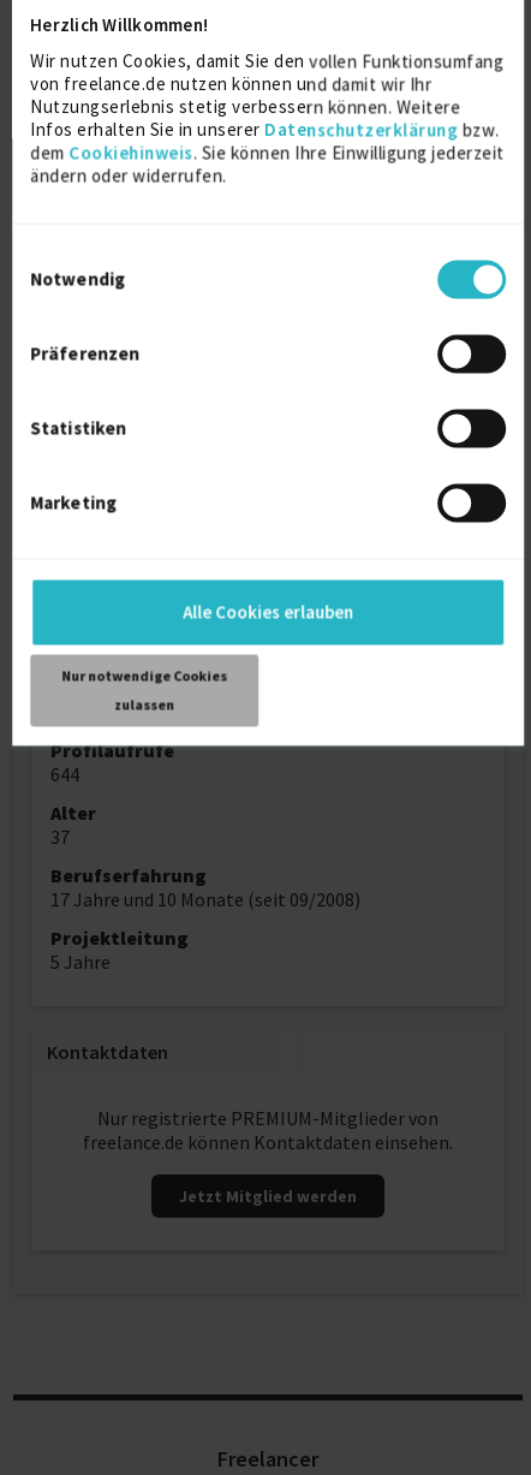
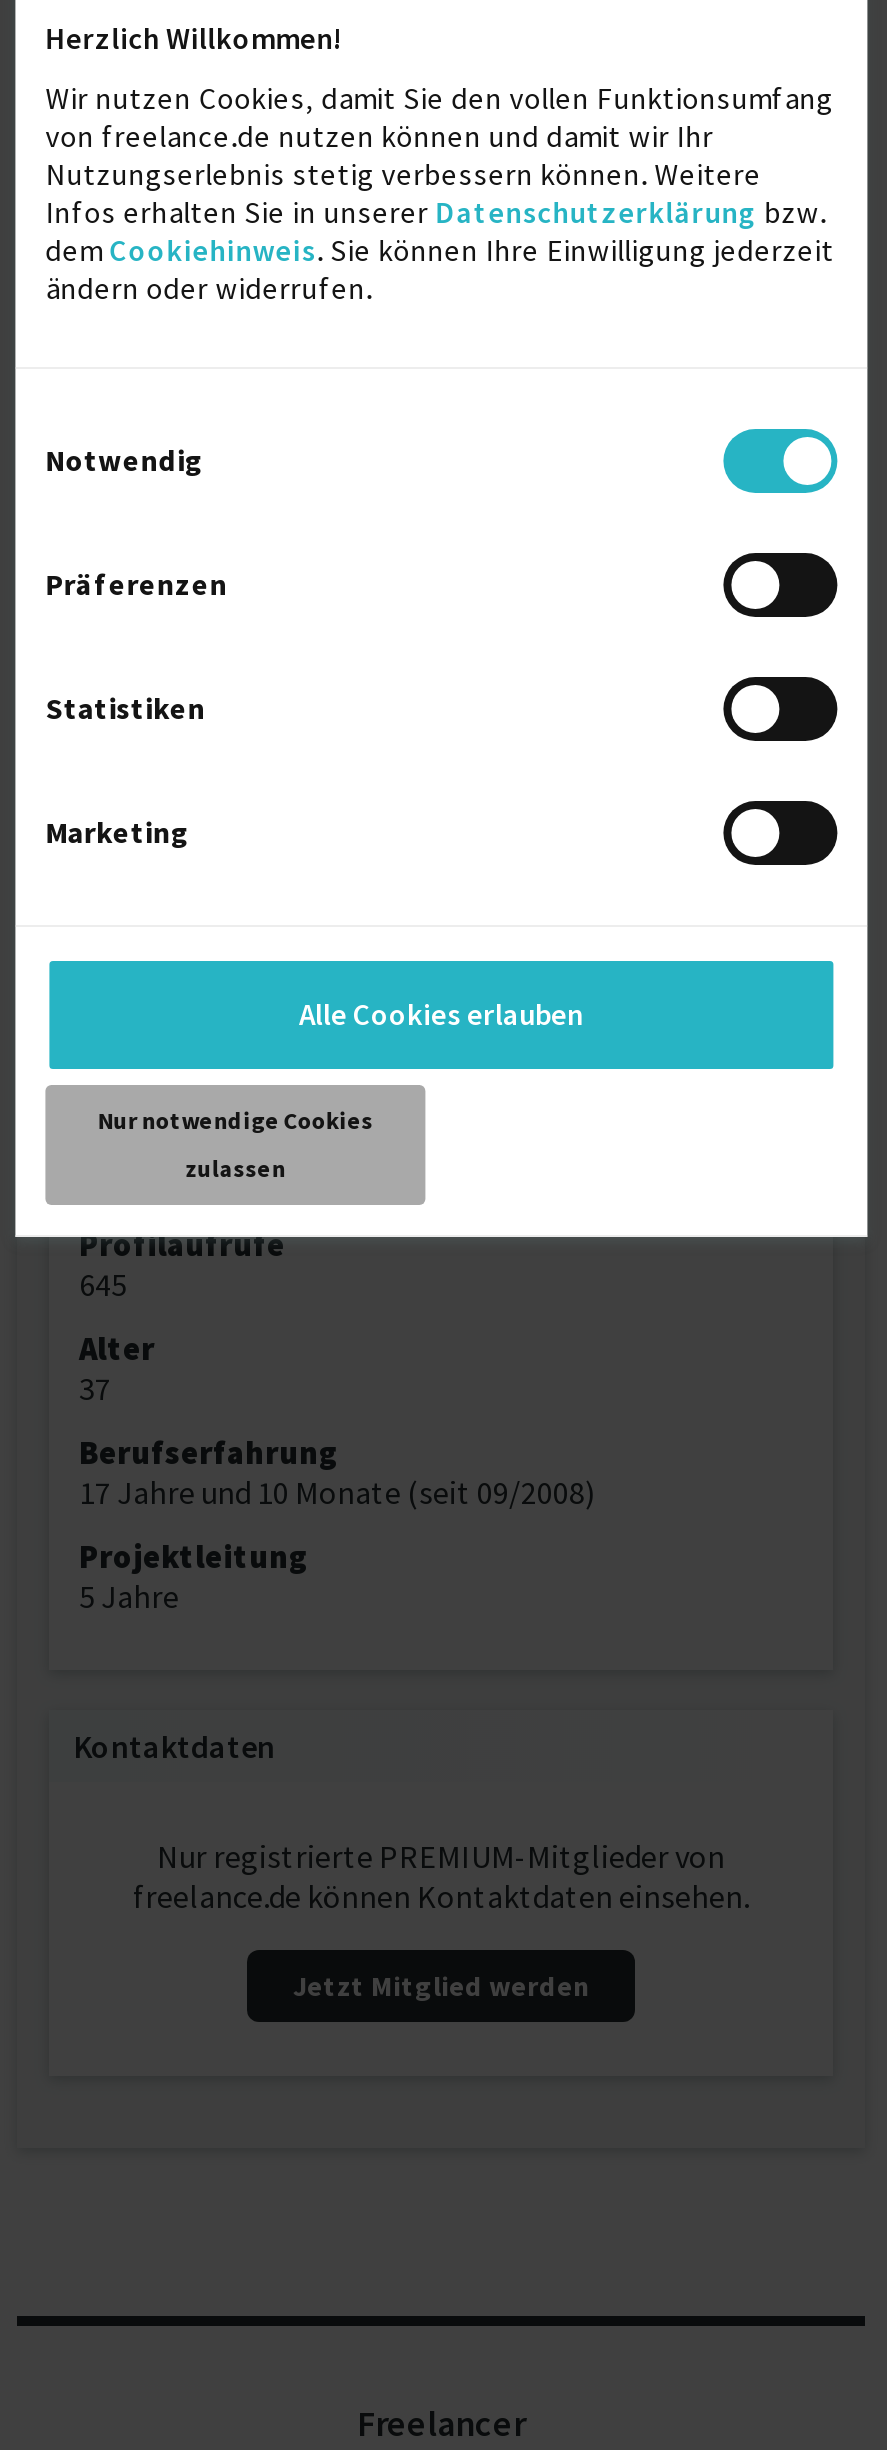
- 644
+ 645
